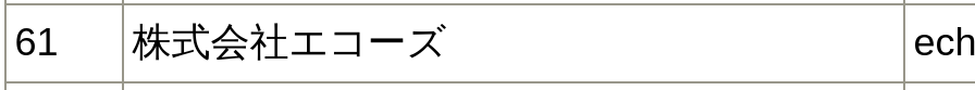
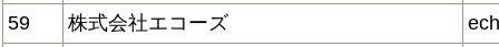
- 61 株式会社エコーズ
+ 59 株式会社エコーズ
